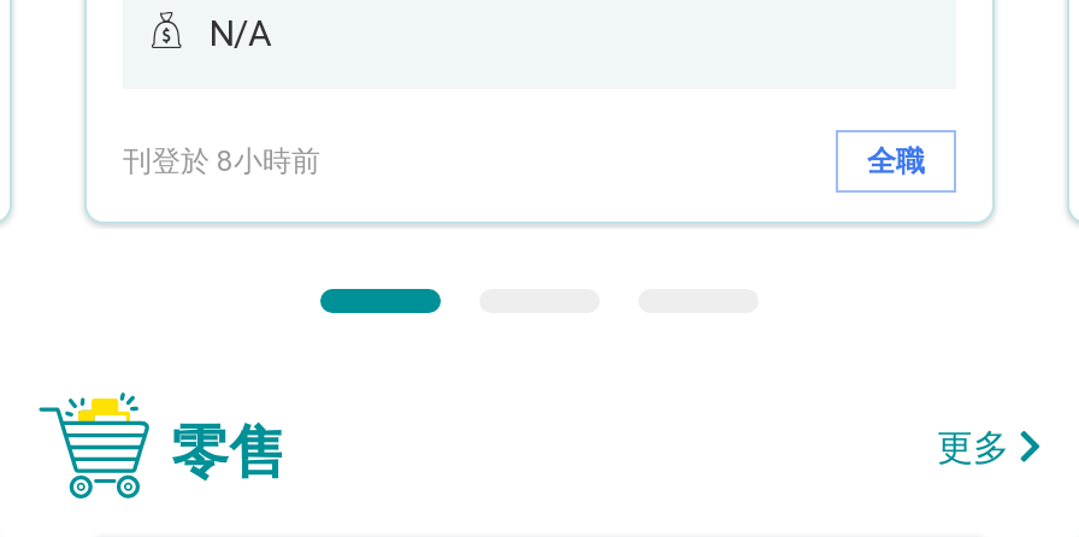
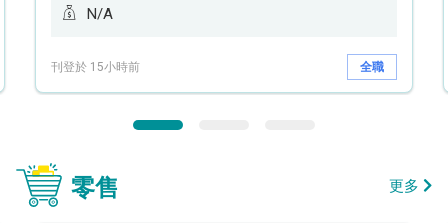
- 刊登於 8小時前
+ 刊登於 15小時前
